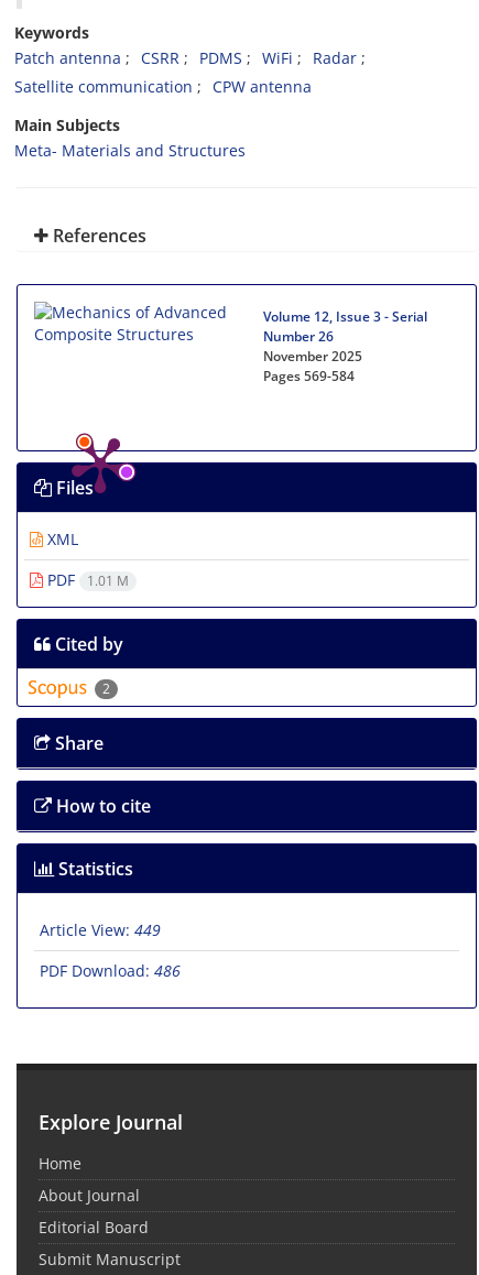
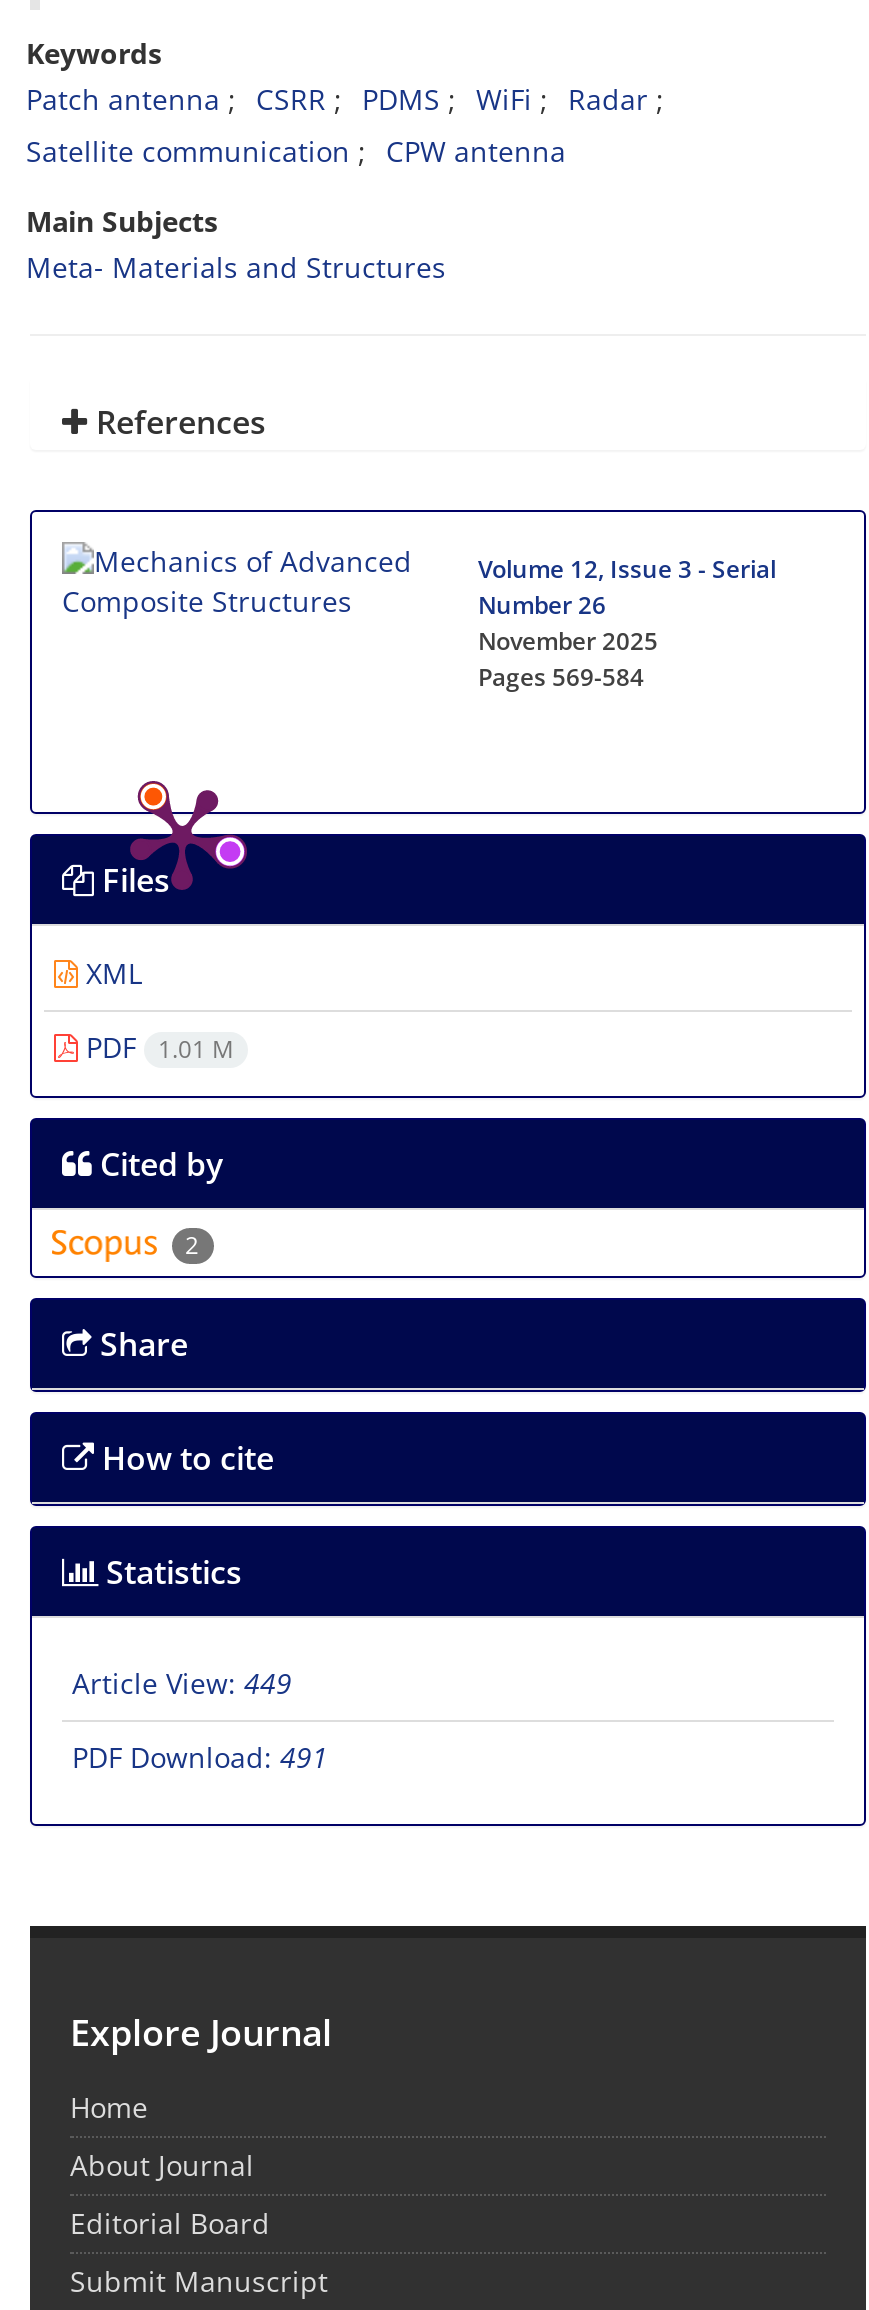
- PDF Download: 486
+ PDF Download: 491
